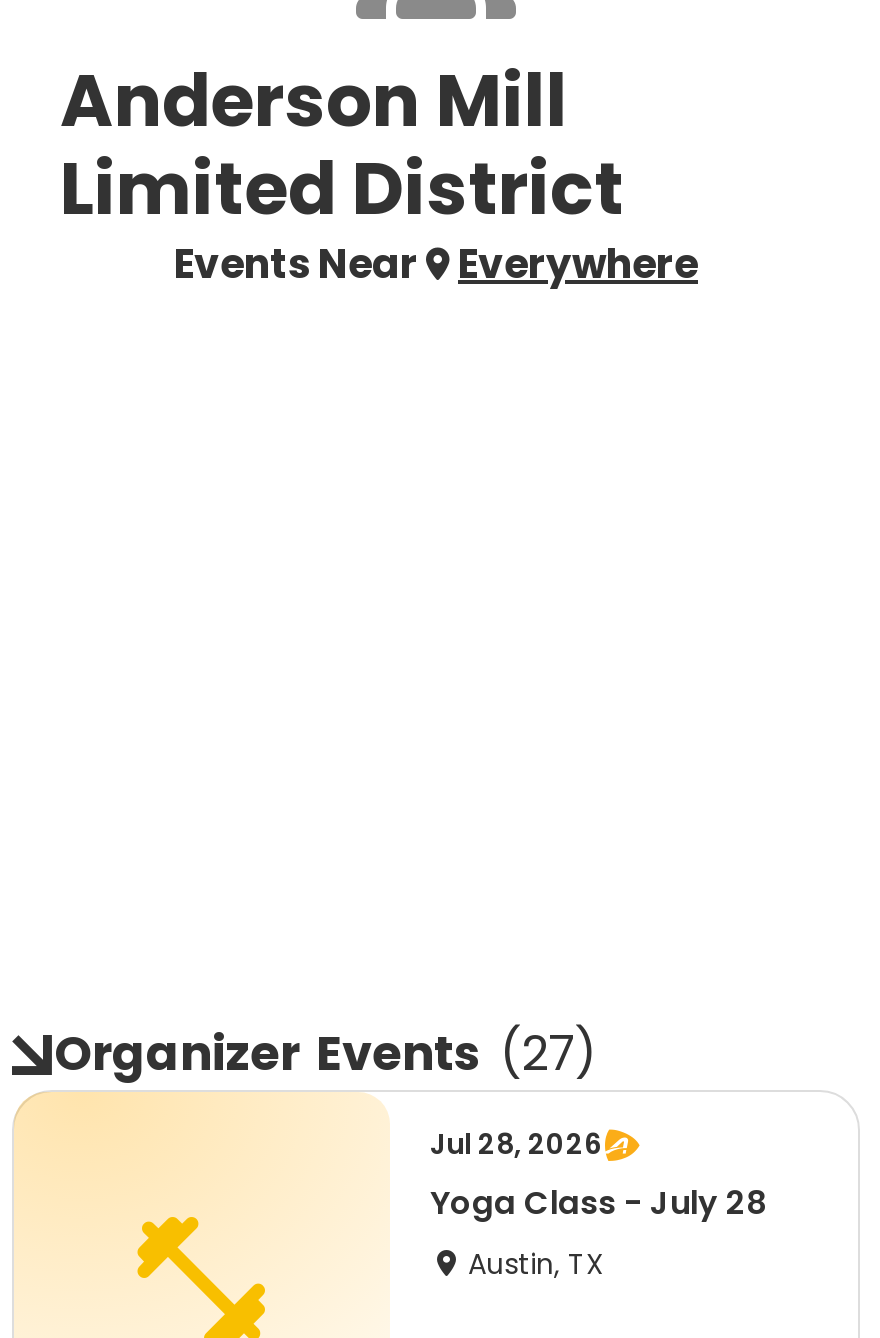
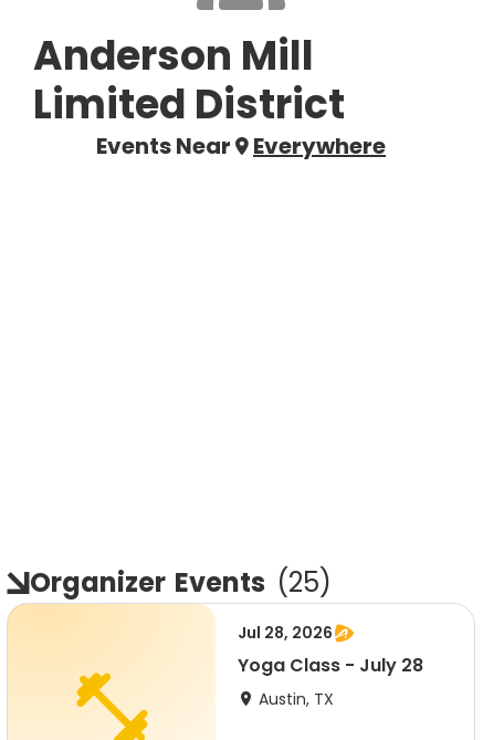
- Organizer Events (27)
+ Organizer Events (25)
